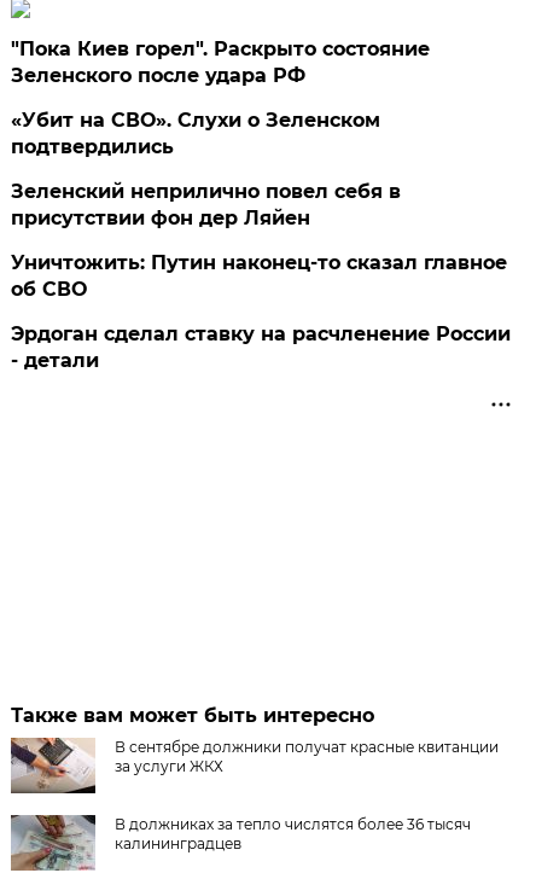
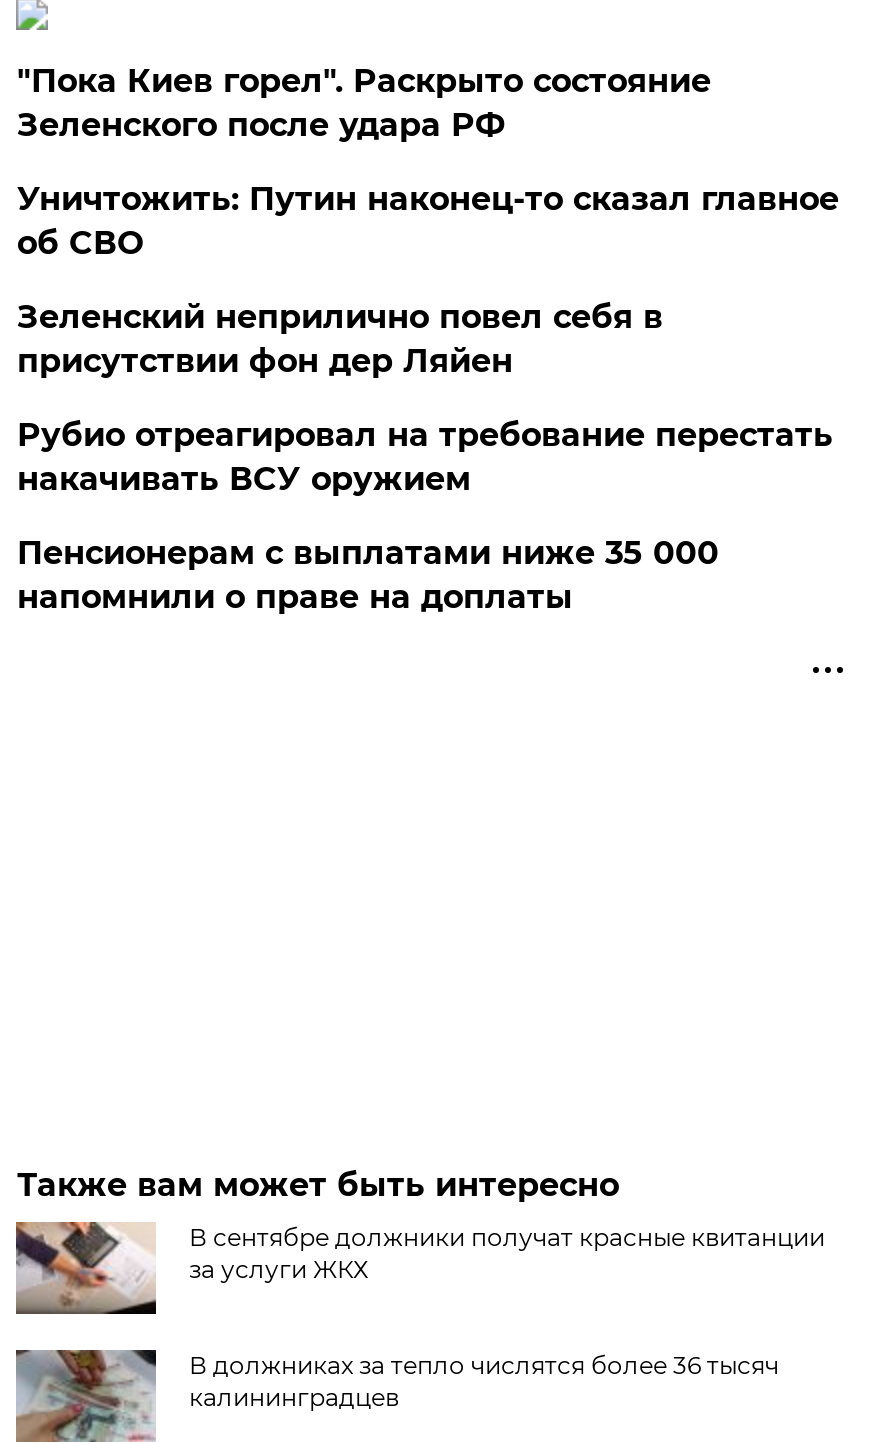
- «Убит на СВО». Слухи о Зеленском
- подтвердились

+ Рубио отреагировал на требование перестать
+ накачивать ВСУ оружием

moved up: Уничтожить: Путин наконец-то сказал главное | об СВО

- Эрдоган сделал ставку на расчленение России
- - детали
+ Пенсионерам с выплатами ниже 35 000
+ напомнили о праве на доплаты
